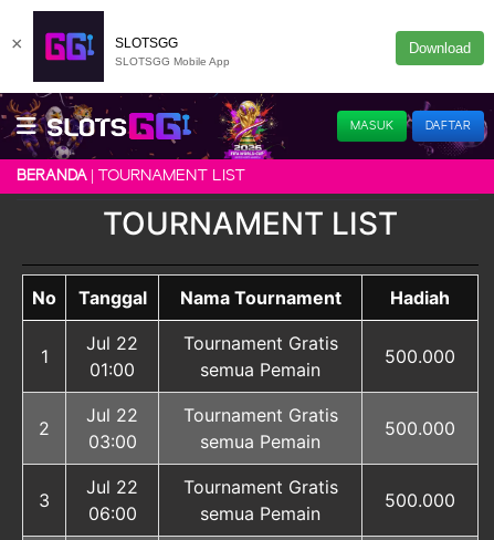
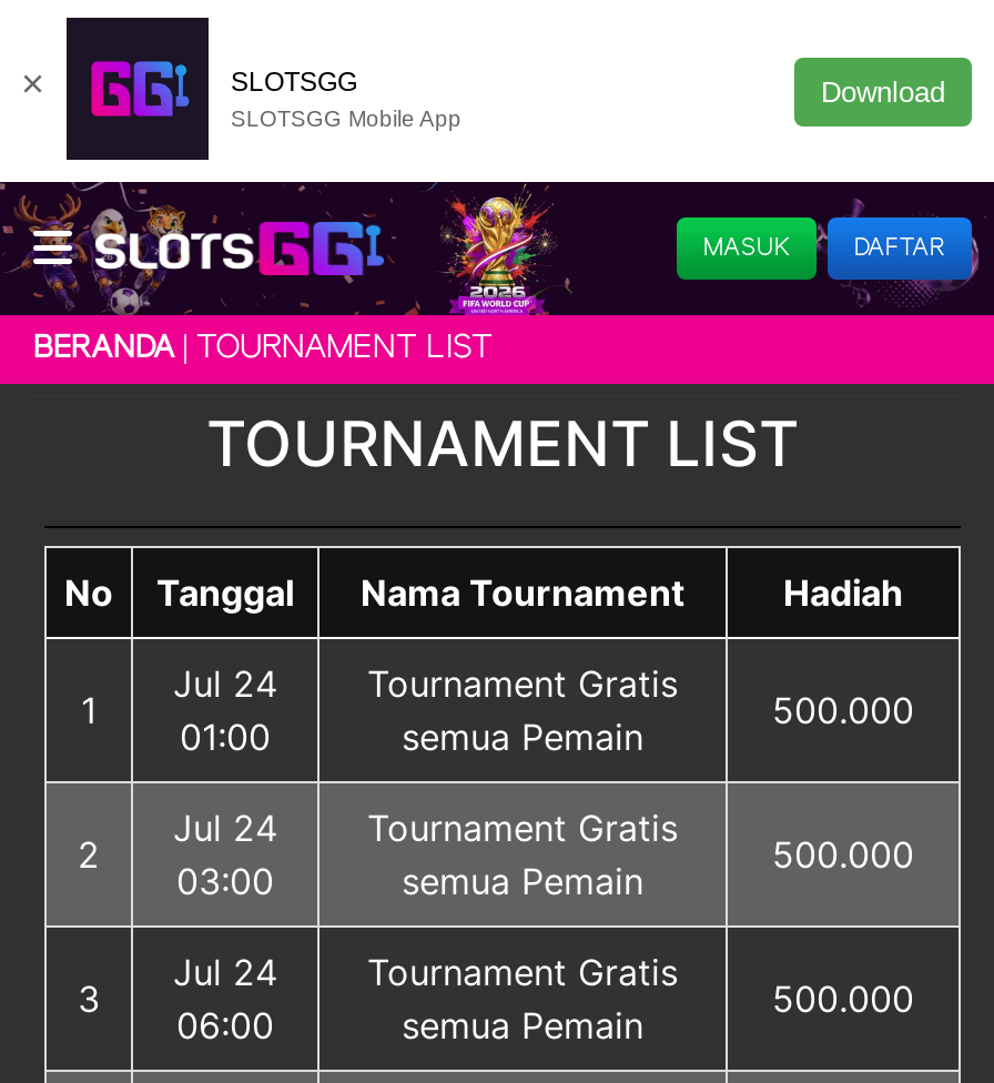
- Jul 22
+ Jul 24

- Jul 22
+ Jul 24

- Jul 22
+ Jul 24
